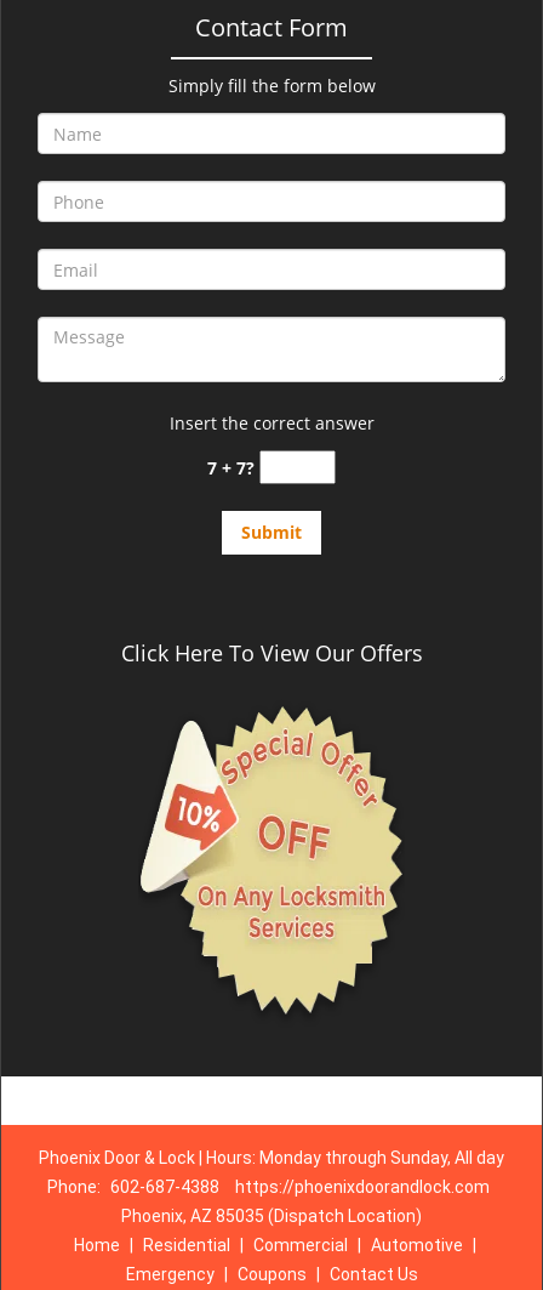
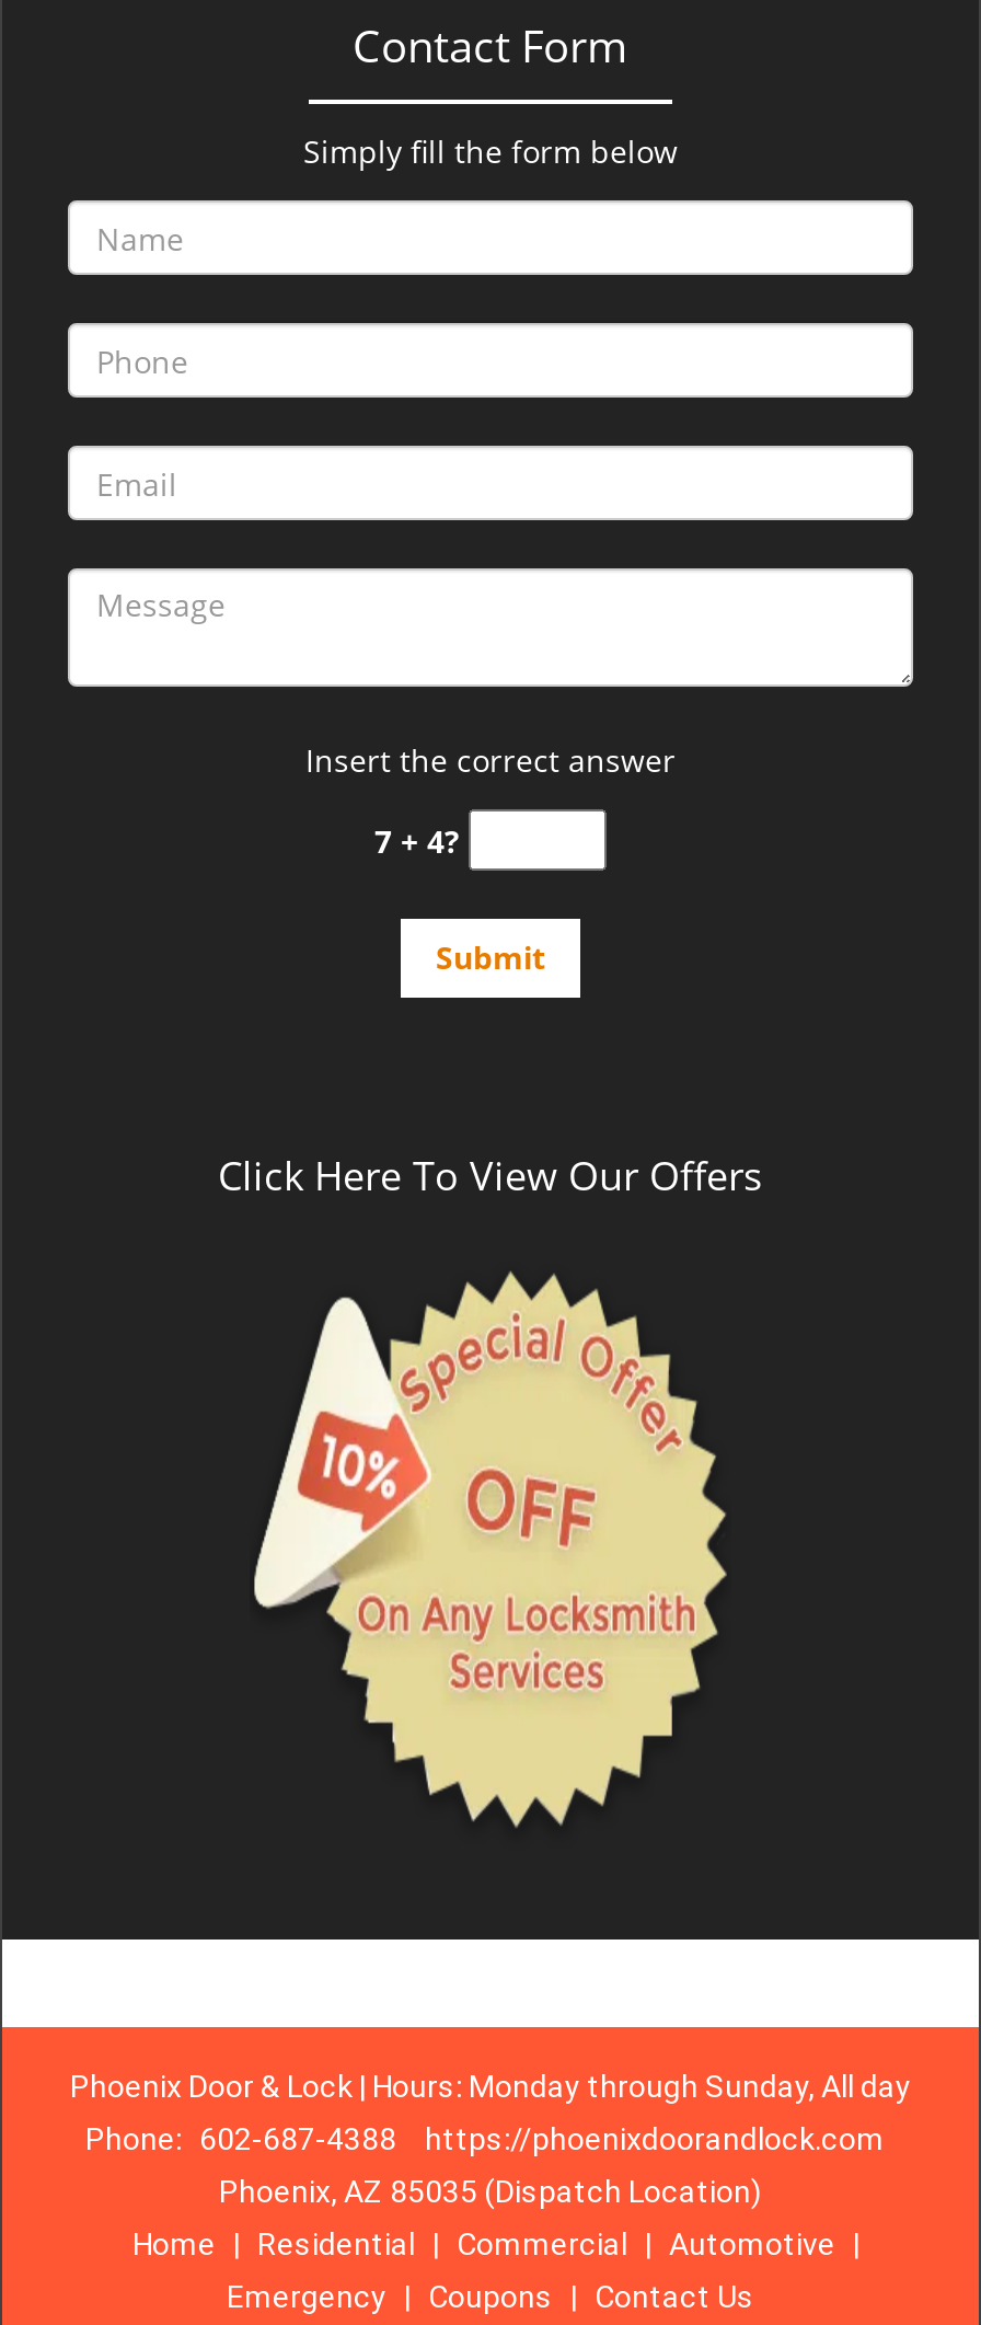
- 7 + 7?
+ 7 + 4?
